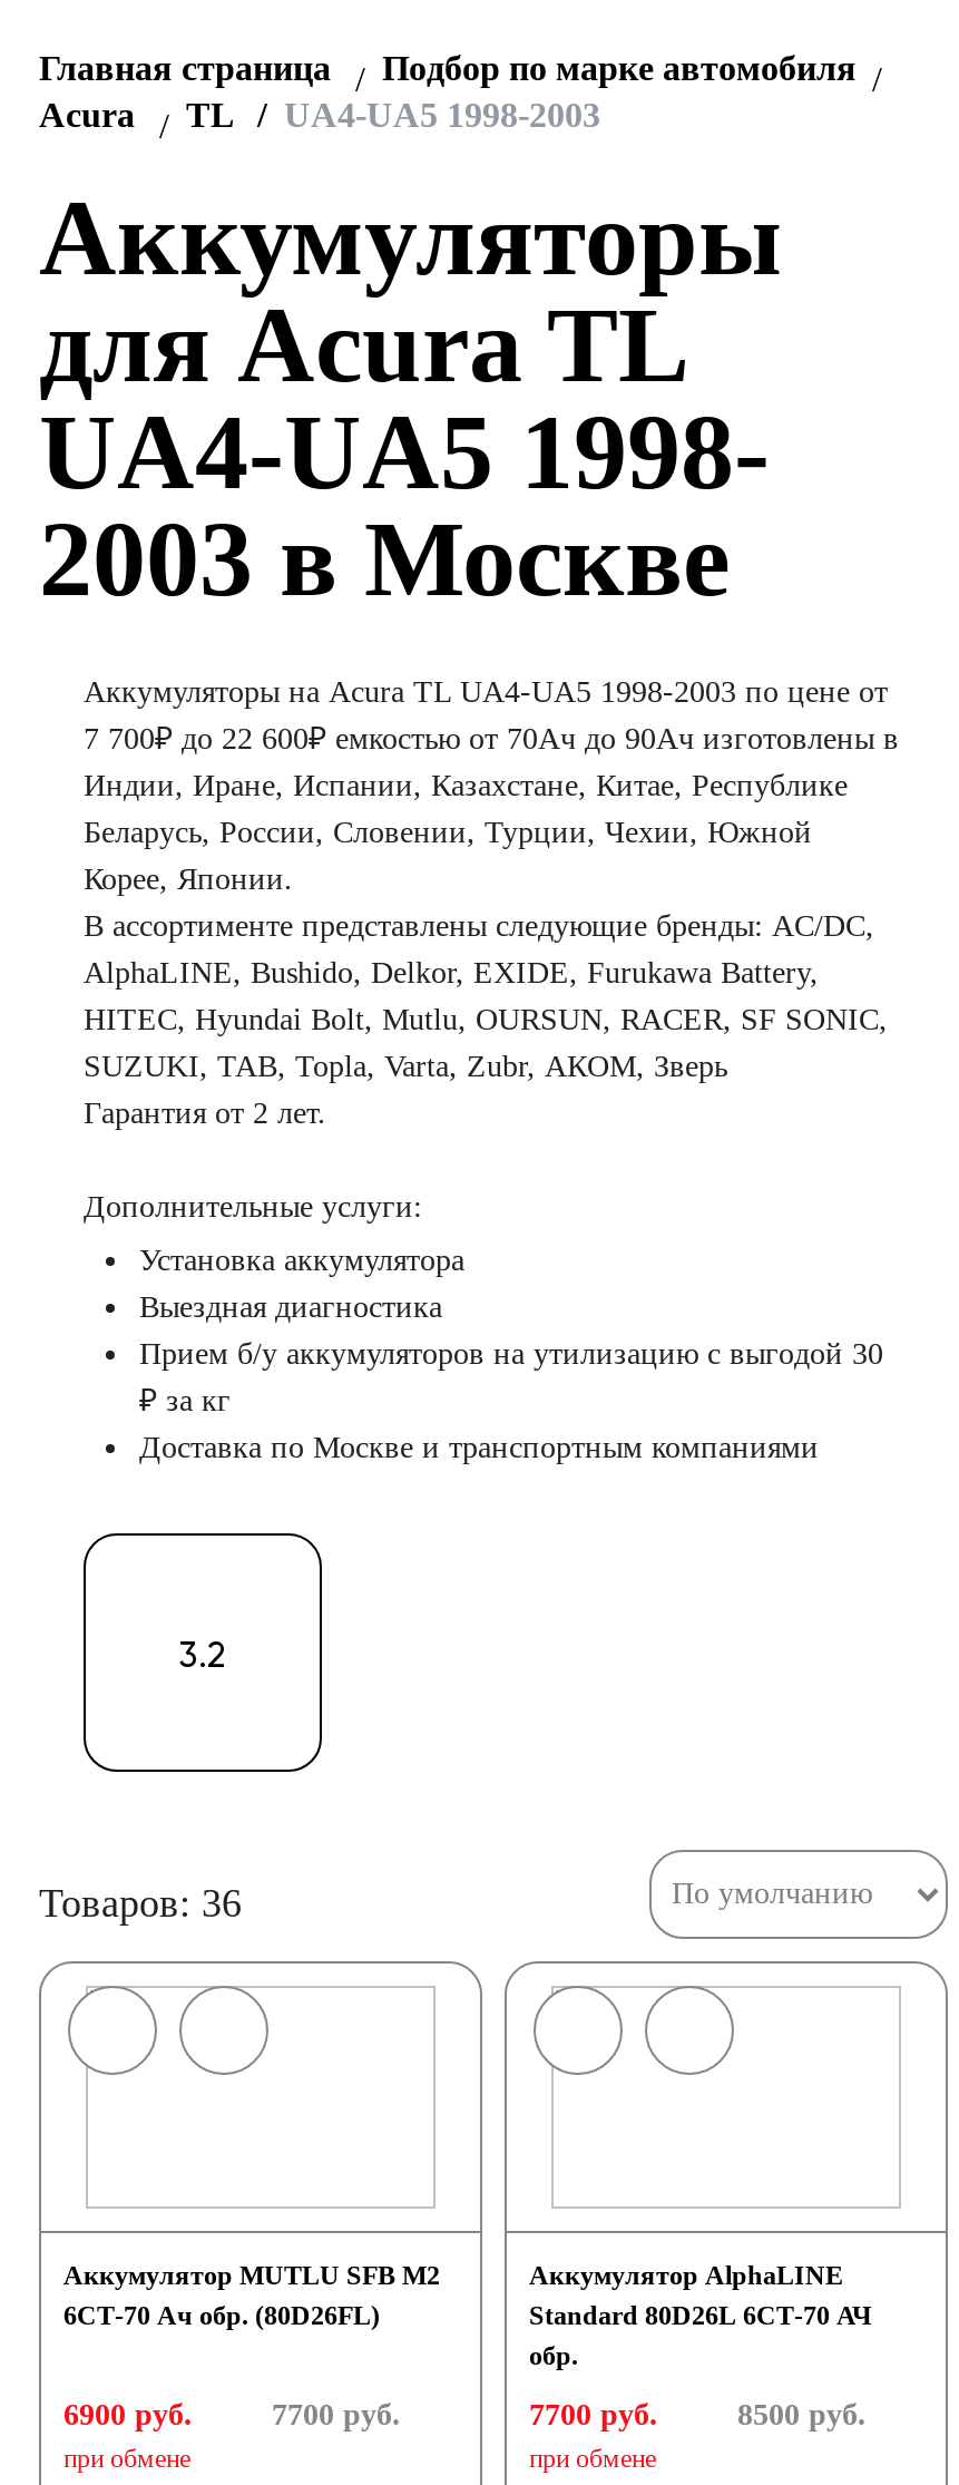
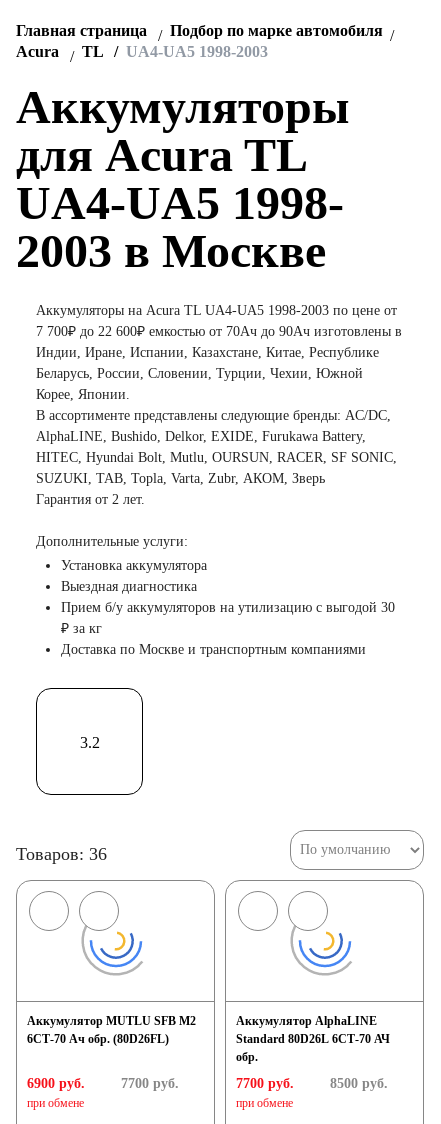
+ [image]

+ [image]
